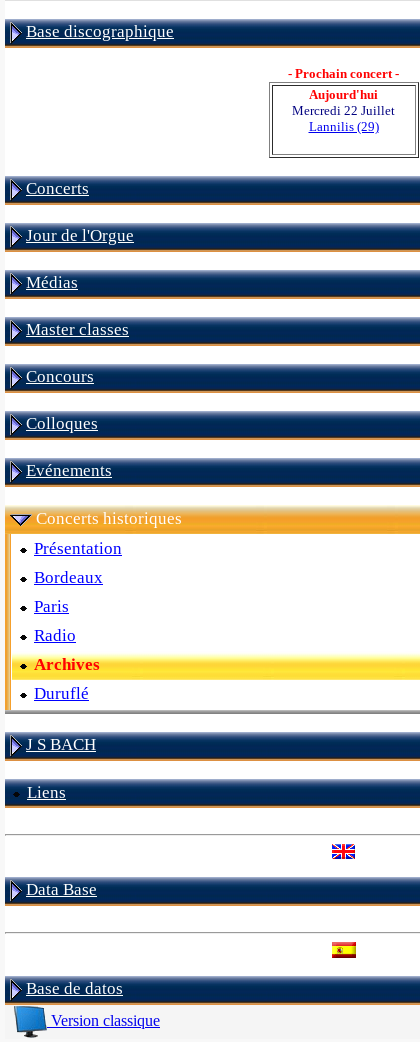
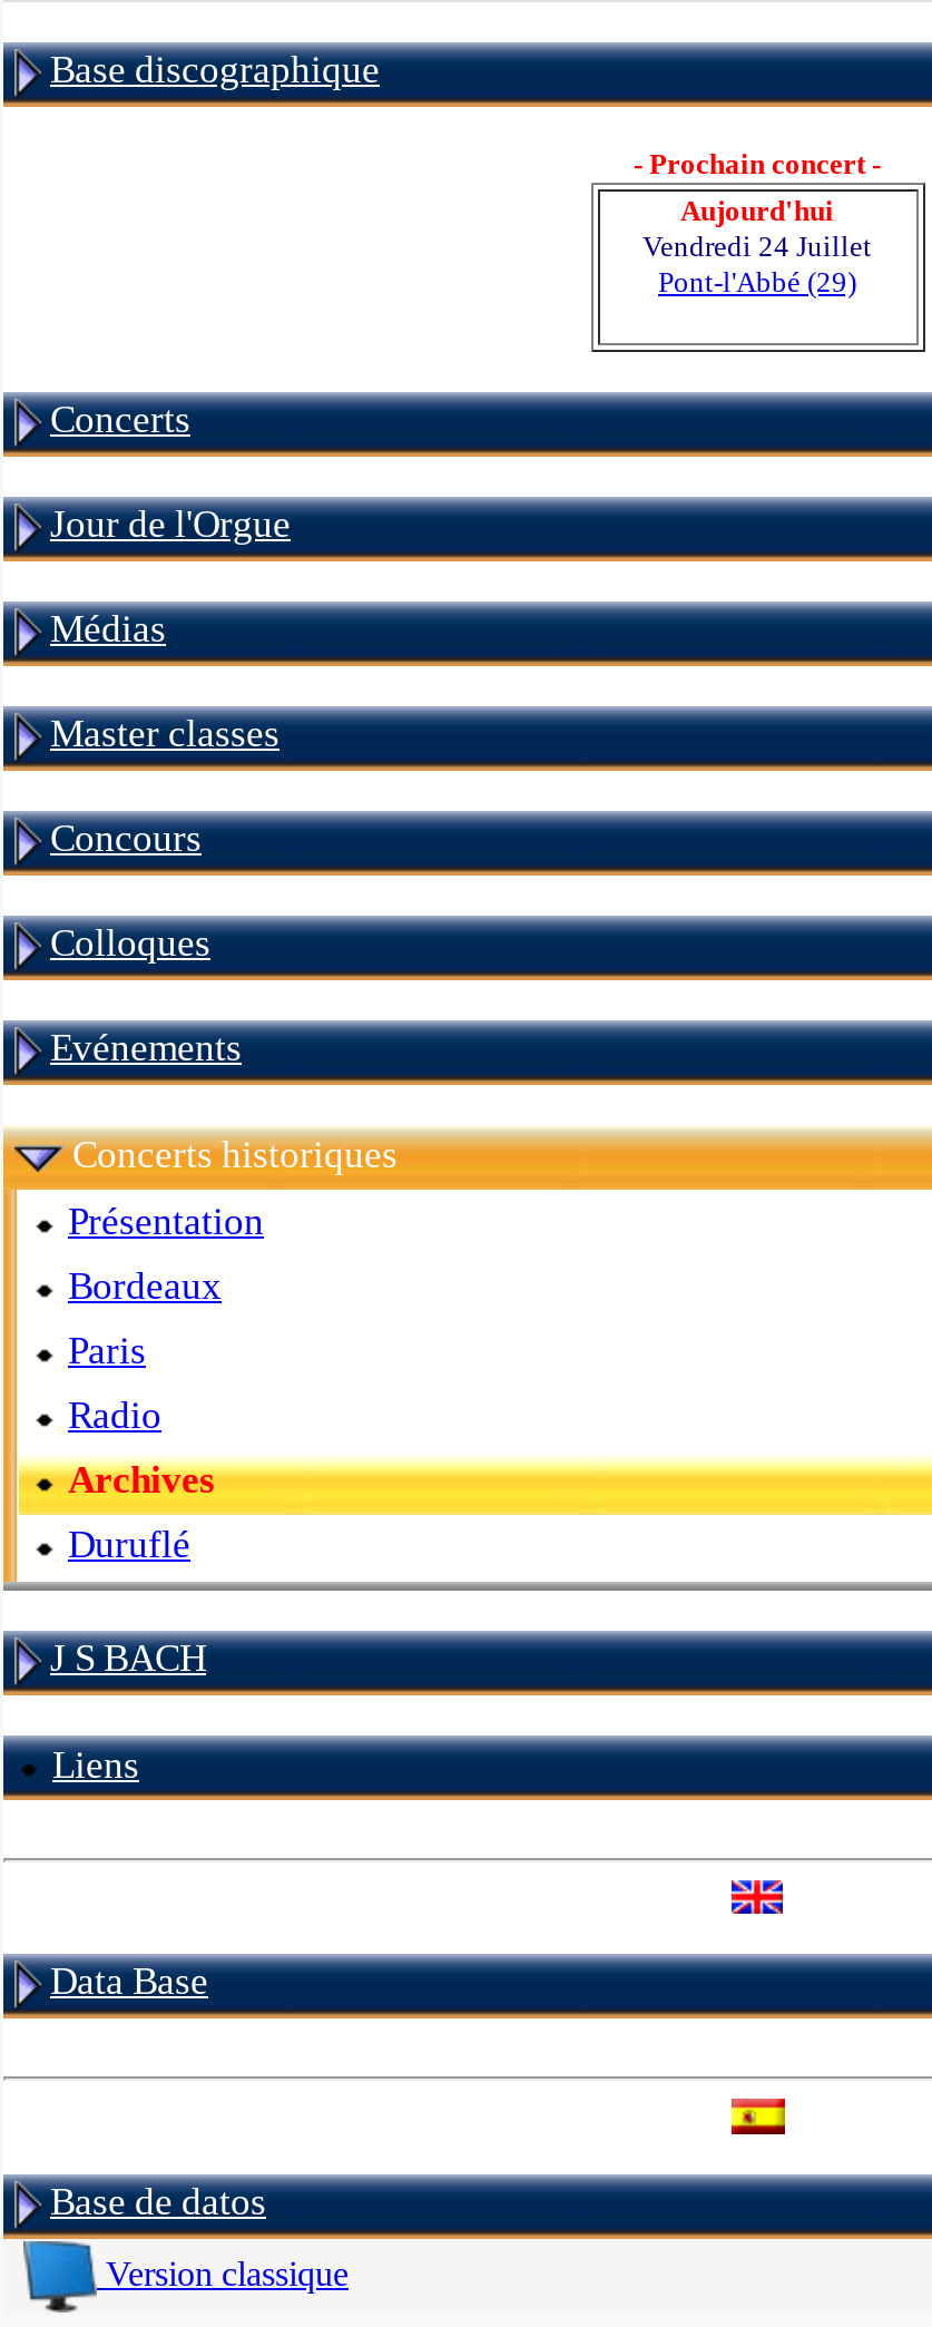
- Mercredi 22 Juillet
- Lannilis (29)
+ Vendredi 24 Juillet
+ Pont-l'Abbé (29)
